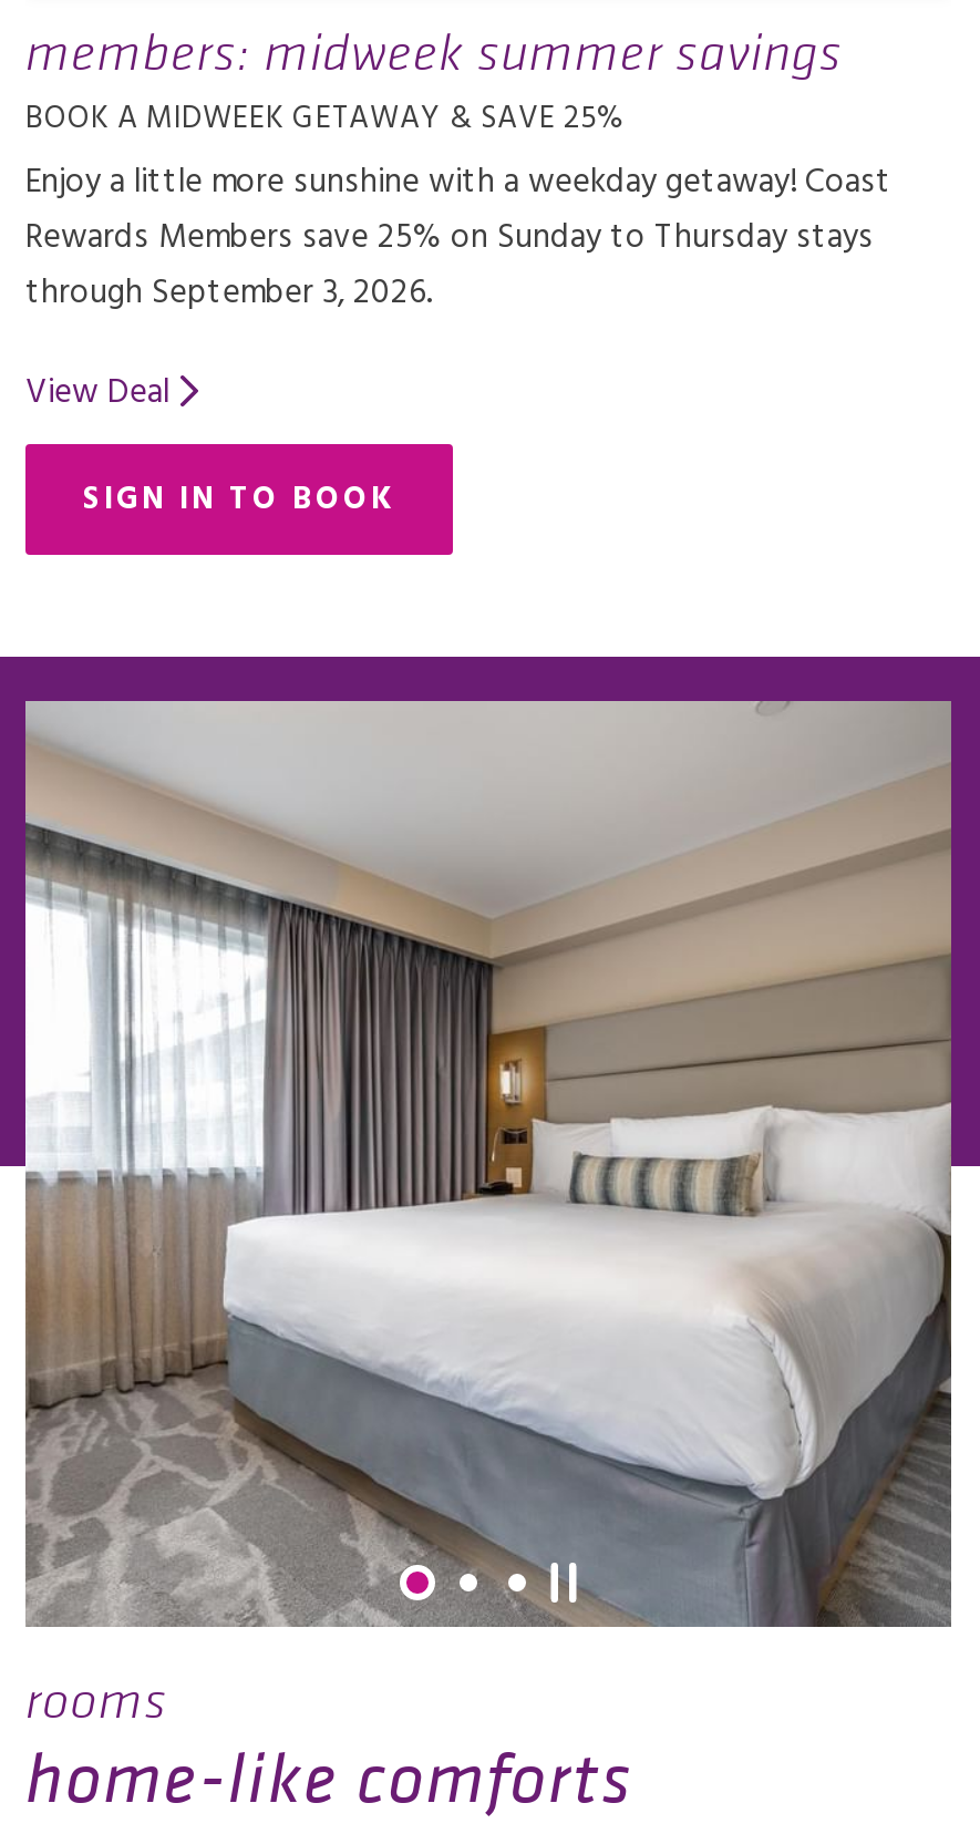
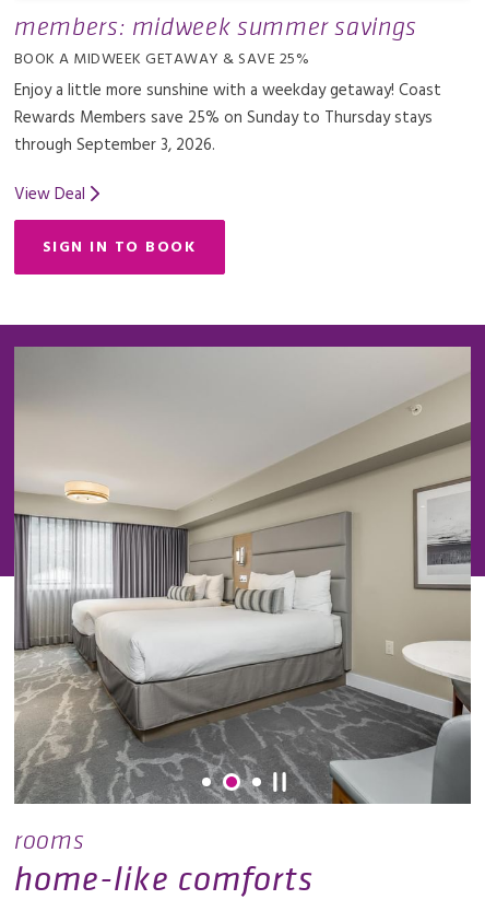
- [image]
+ [image]
